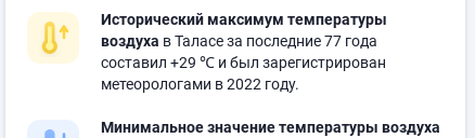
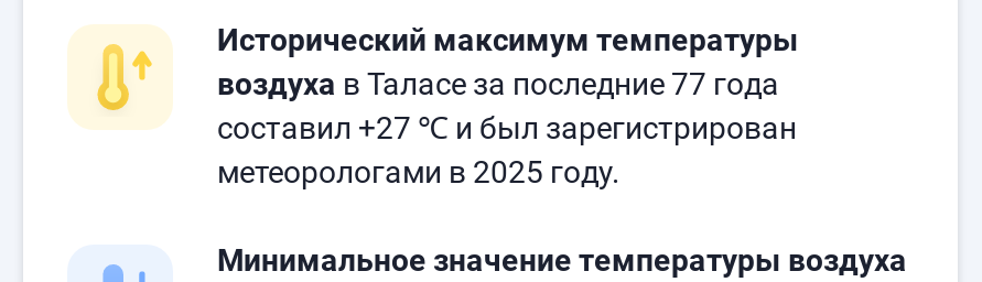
- составил +29 ℃ и был зарегистрирован
+ составил +27 ℃ и был зарегистрирован

- метеорологами в 2022 году.
+ метеорологами в 2025 году.
